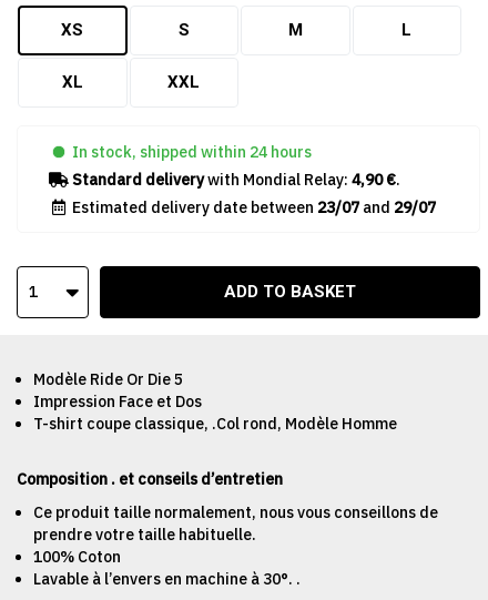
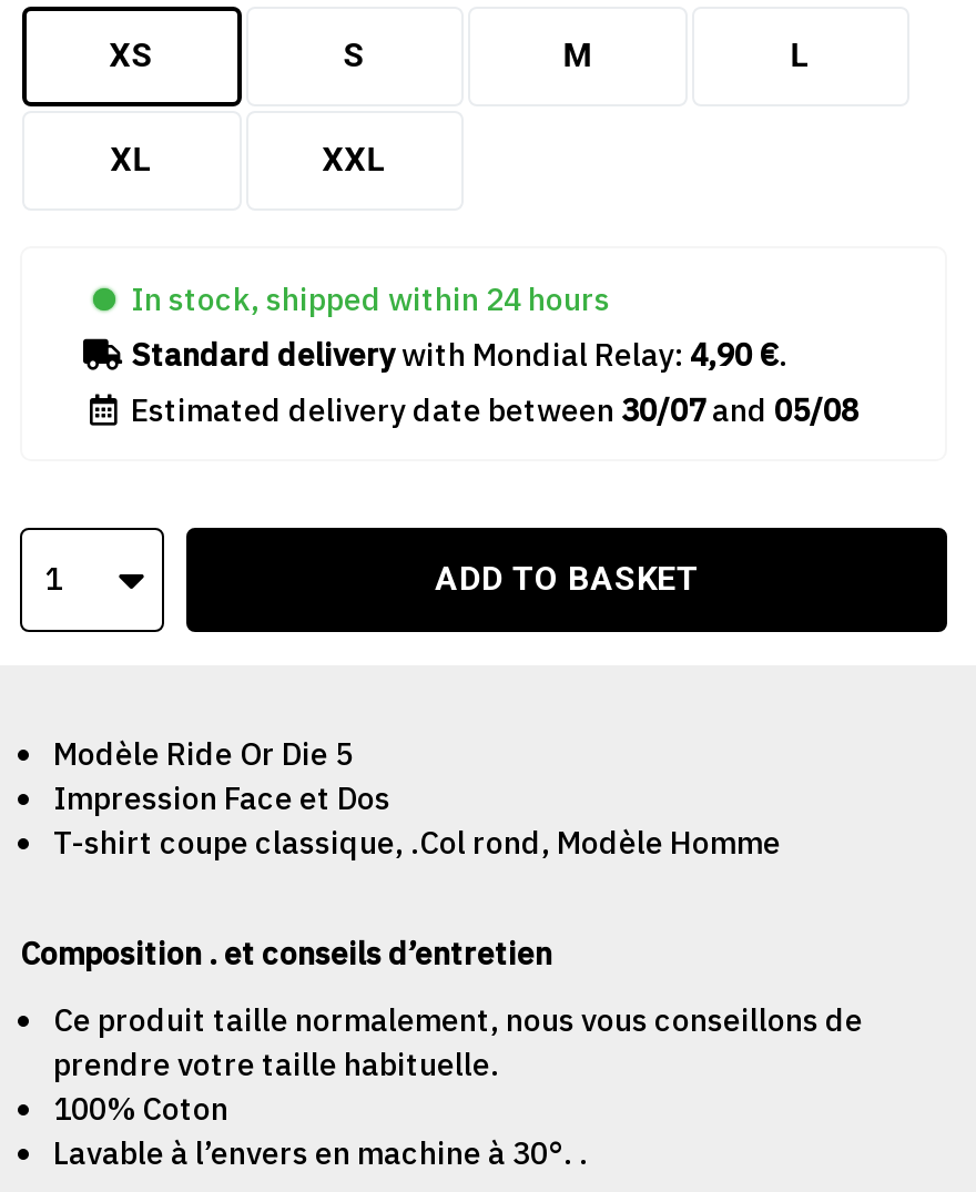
- Estimated delivery date between 23/07and 29/07
+ Estimated delivery date between 30/07and 05/08
